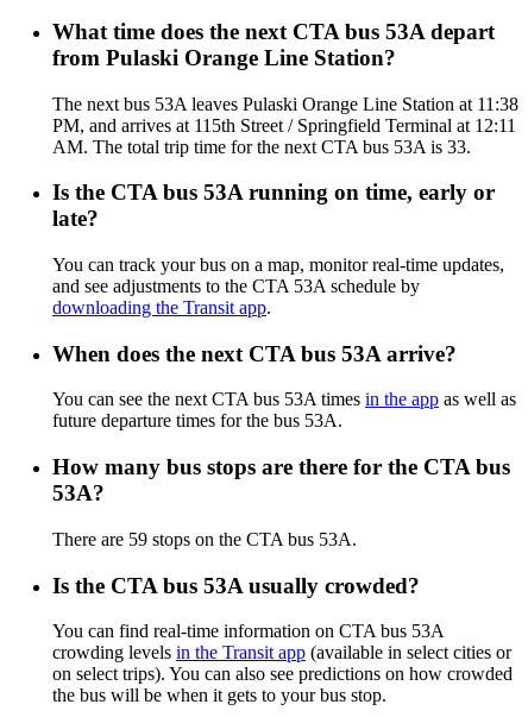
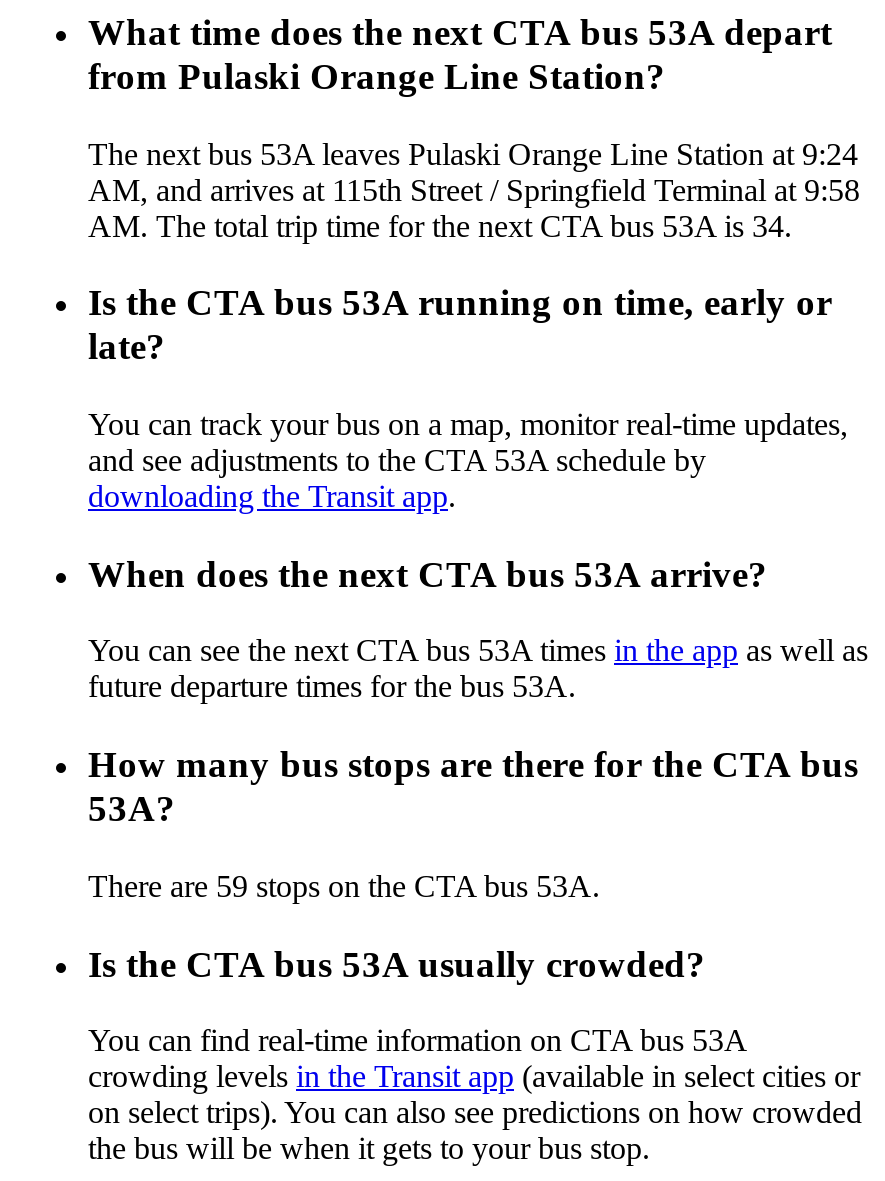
- The next bus 53A leaves Pulaski Orange Line Station at 11:38
+ The next bus 53A leaves Pulaski Orange Line Station at 9:24

- PM, and arrives at 115th Street / Springfield Terminal at 12:11
+ AM, and arrives at 115th Street / Springfield Terminal at 9:58

- AM. The total trip time for the next CTA bus 53A is 33.
+ AM. The total trip time for the next CTA bus 53A is 34.
